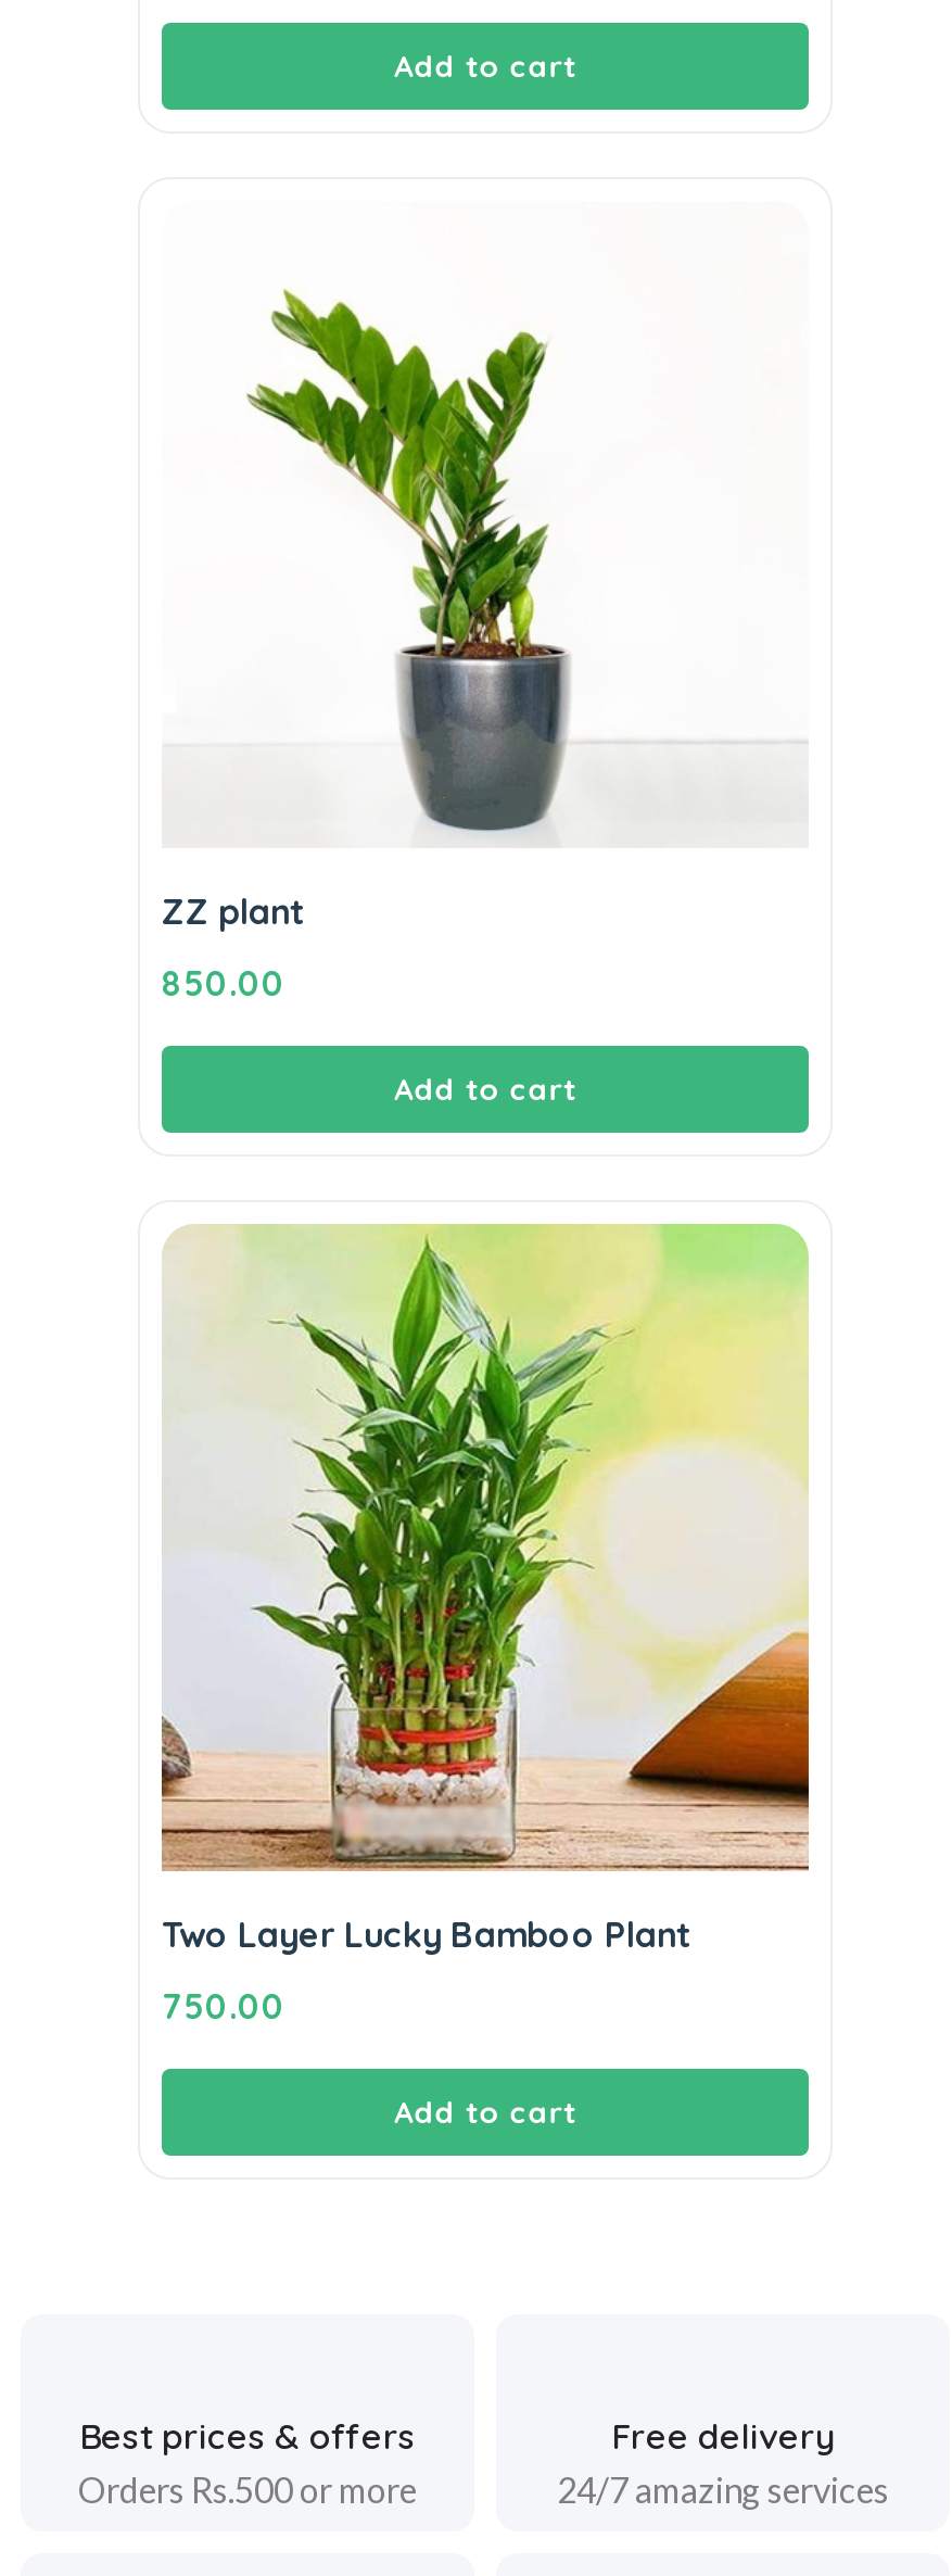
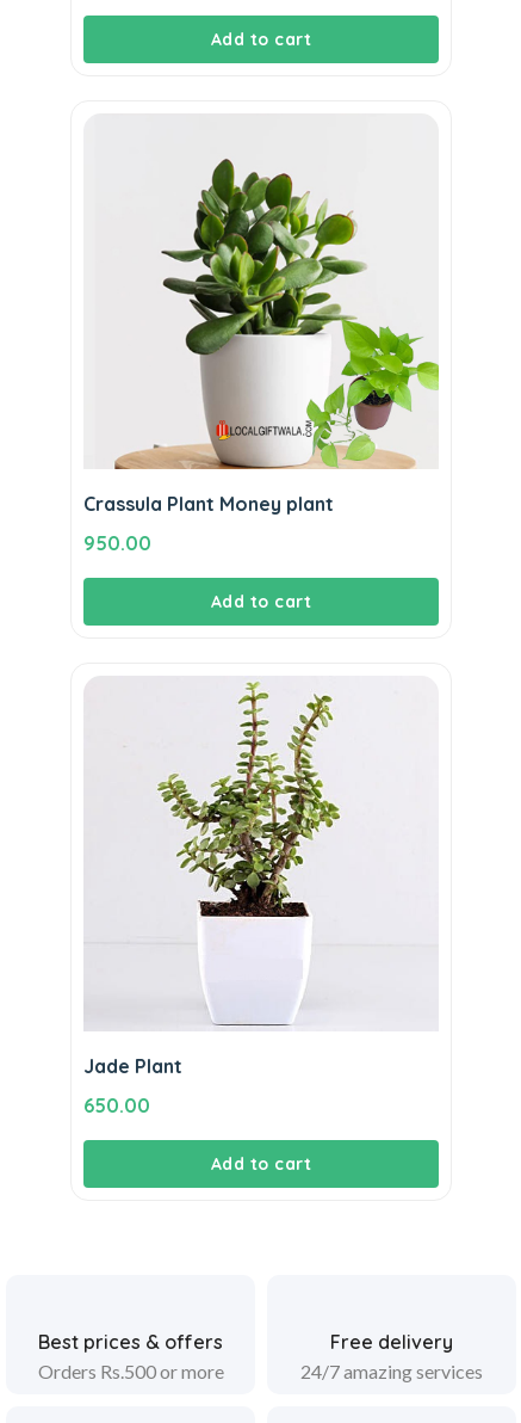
- [image]
- ZZ plant
+ [image]
+ Crassula Plant Money plant

- 850.00
+ 950.00

- [image]
- Two Layer Lucky Bamboo Plant
+ [image]
+ Jade Plant

- 750.00
+ 650.00
